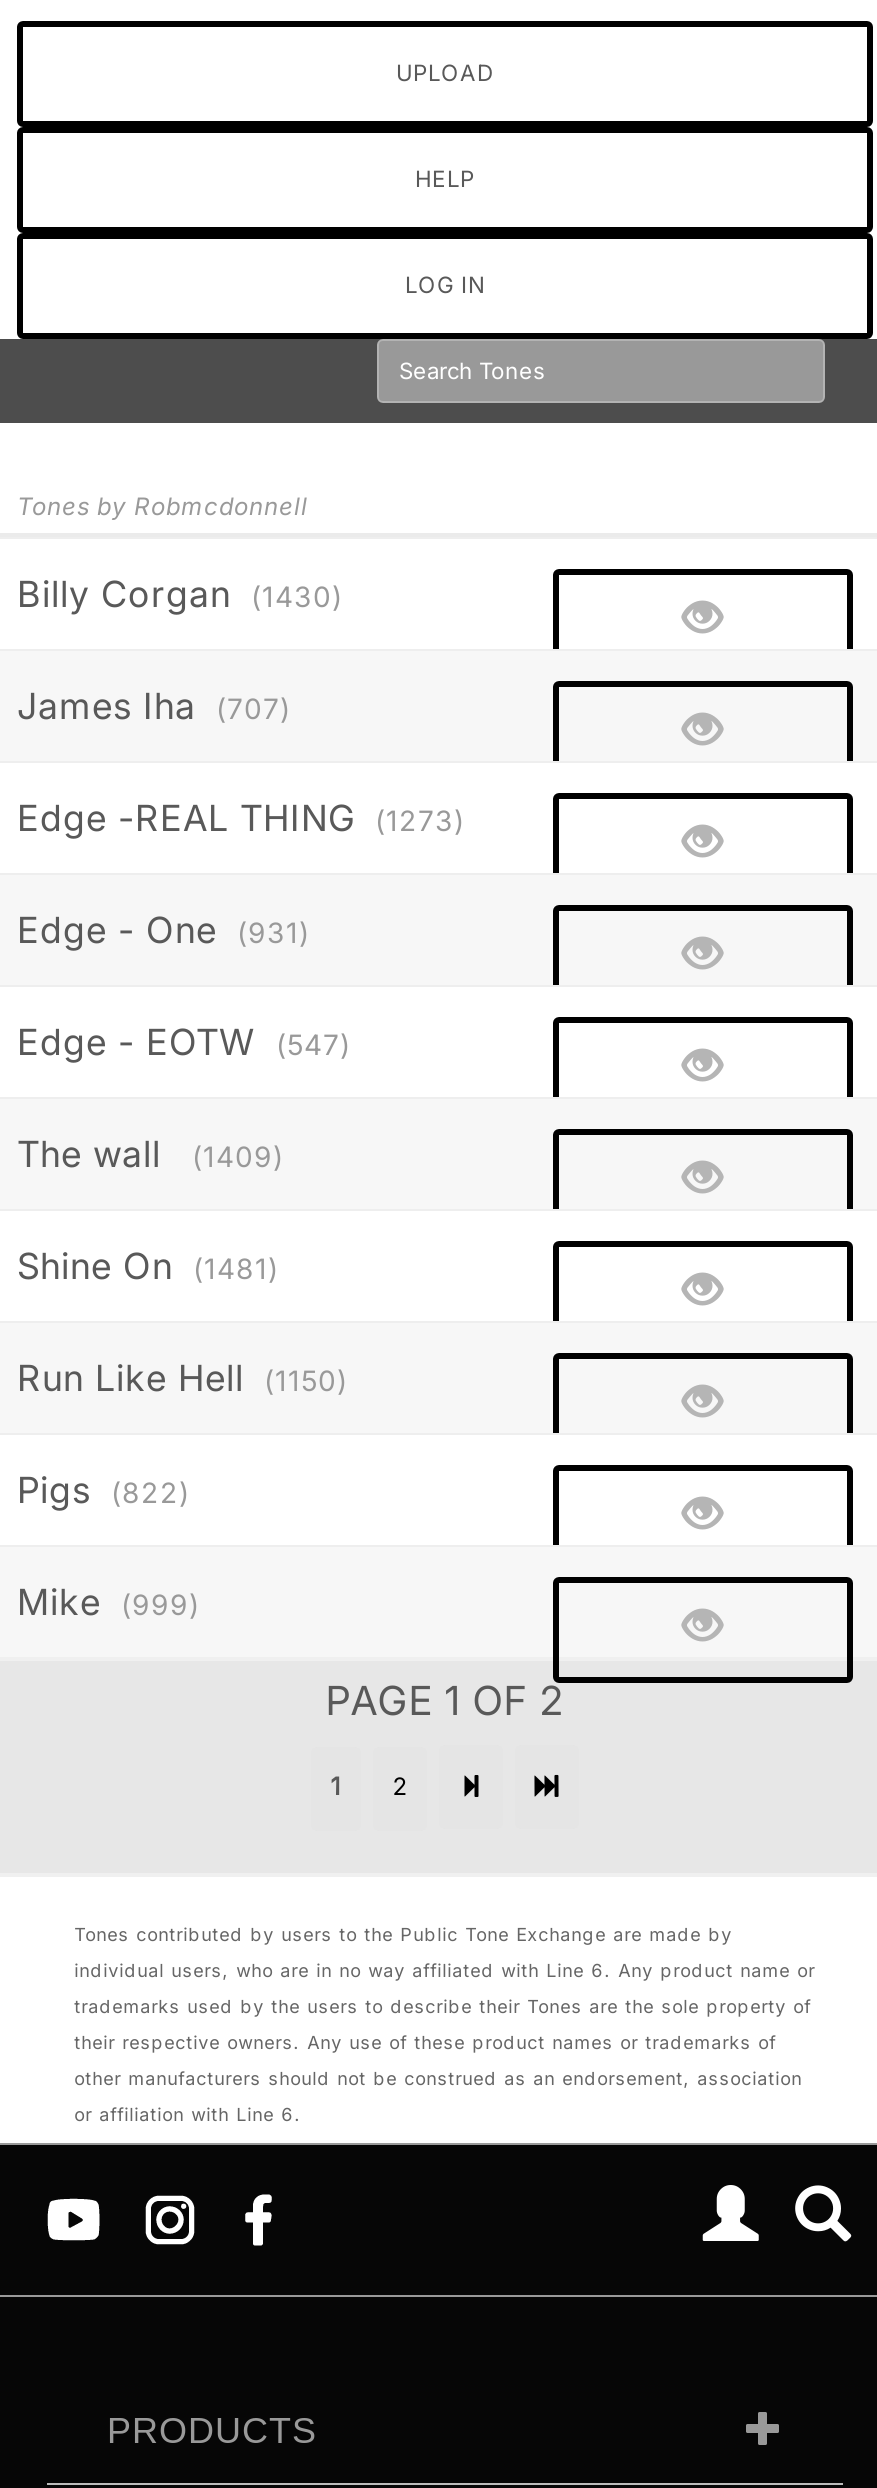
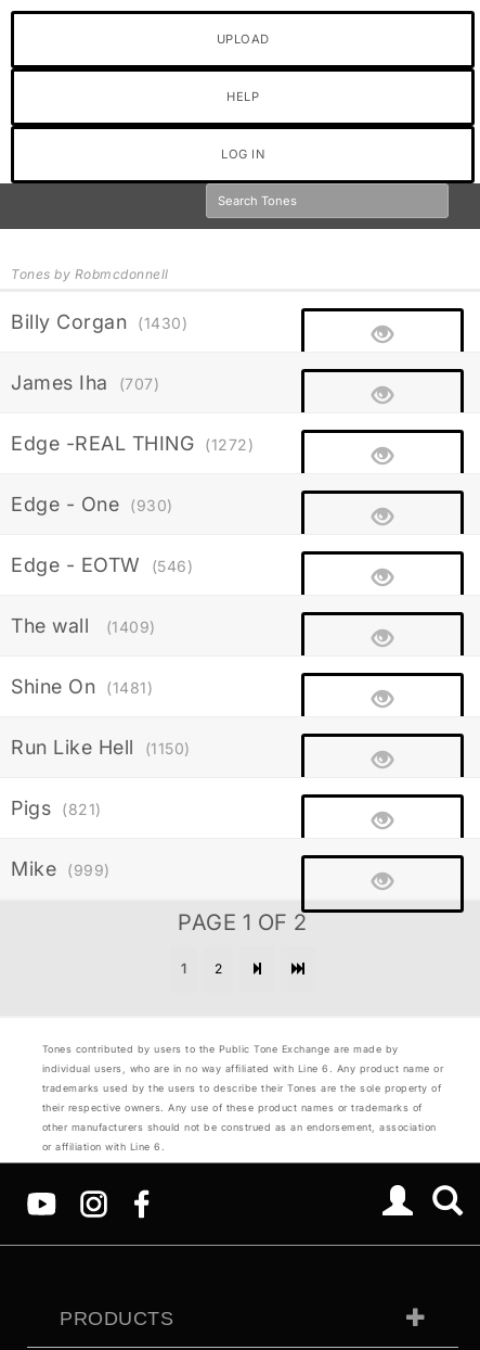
- Edge -REAL THING (1273)
+ Edge -REAL THING (1272)

- Edge - One (931)
+ Edge - One (930)

- Edge - EOTW (547)
+ Edge - EOTW (546)

- Pigs (822)
+ Pigs (821)
